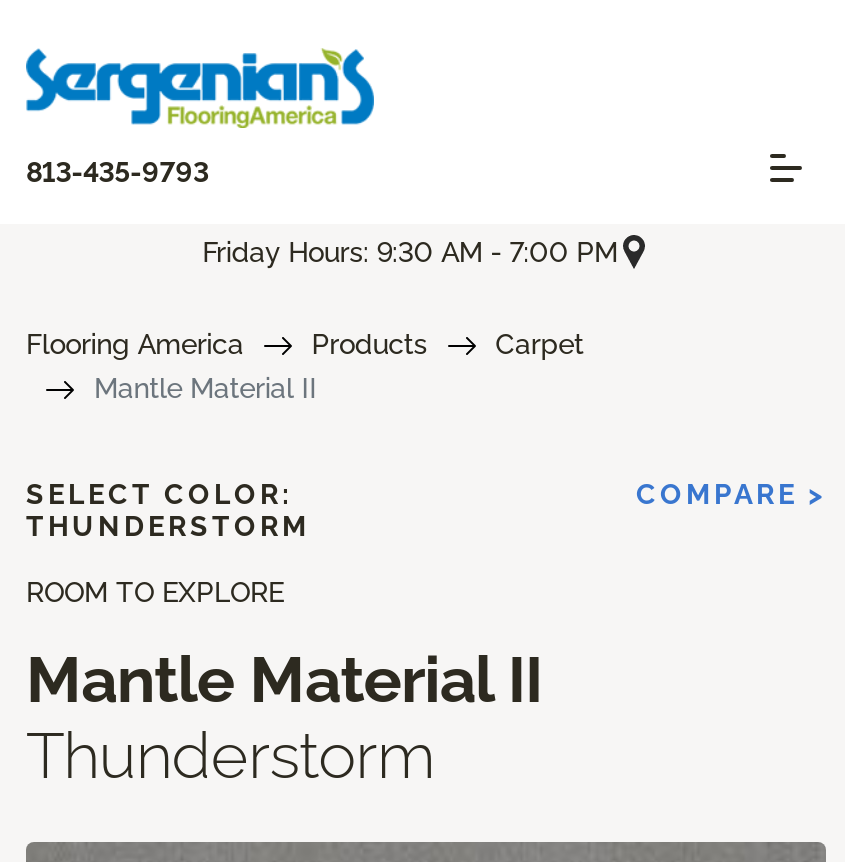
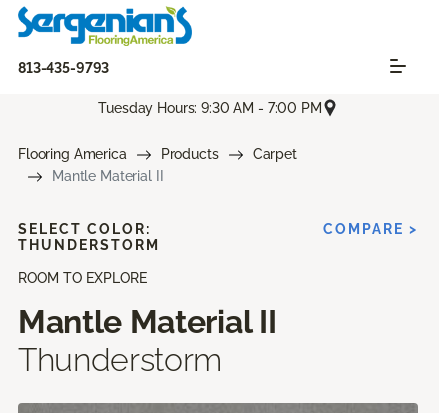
- Friday Hours: 9:30 AM - 7:00 PM
+ Tuesday Hours: 9:30 AM - 7:00 PM
